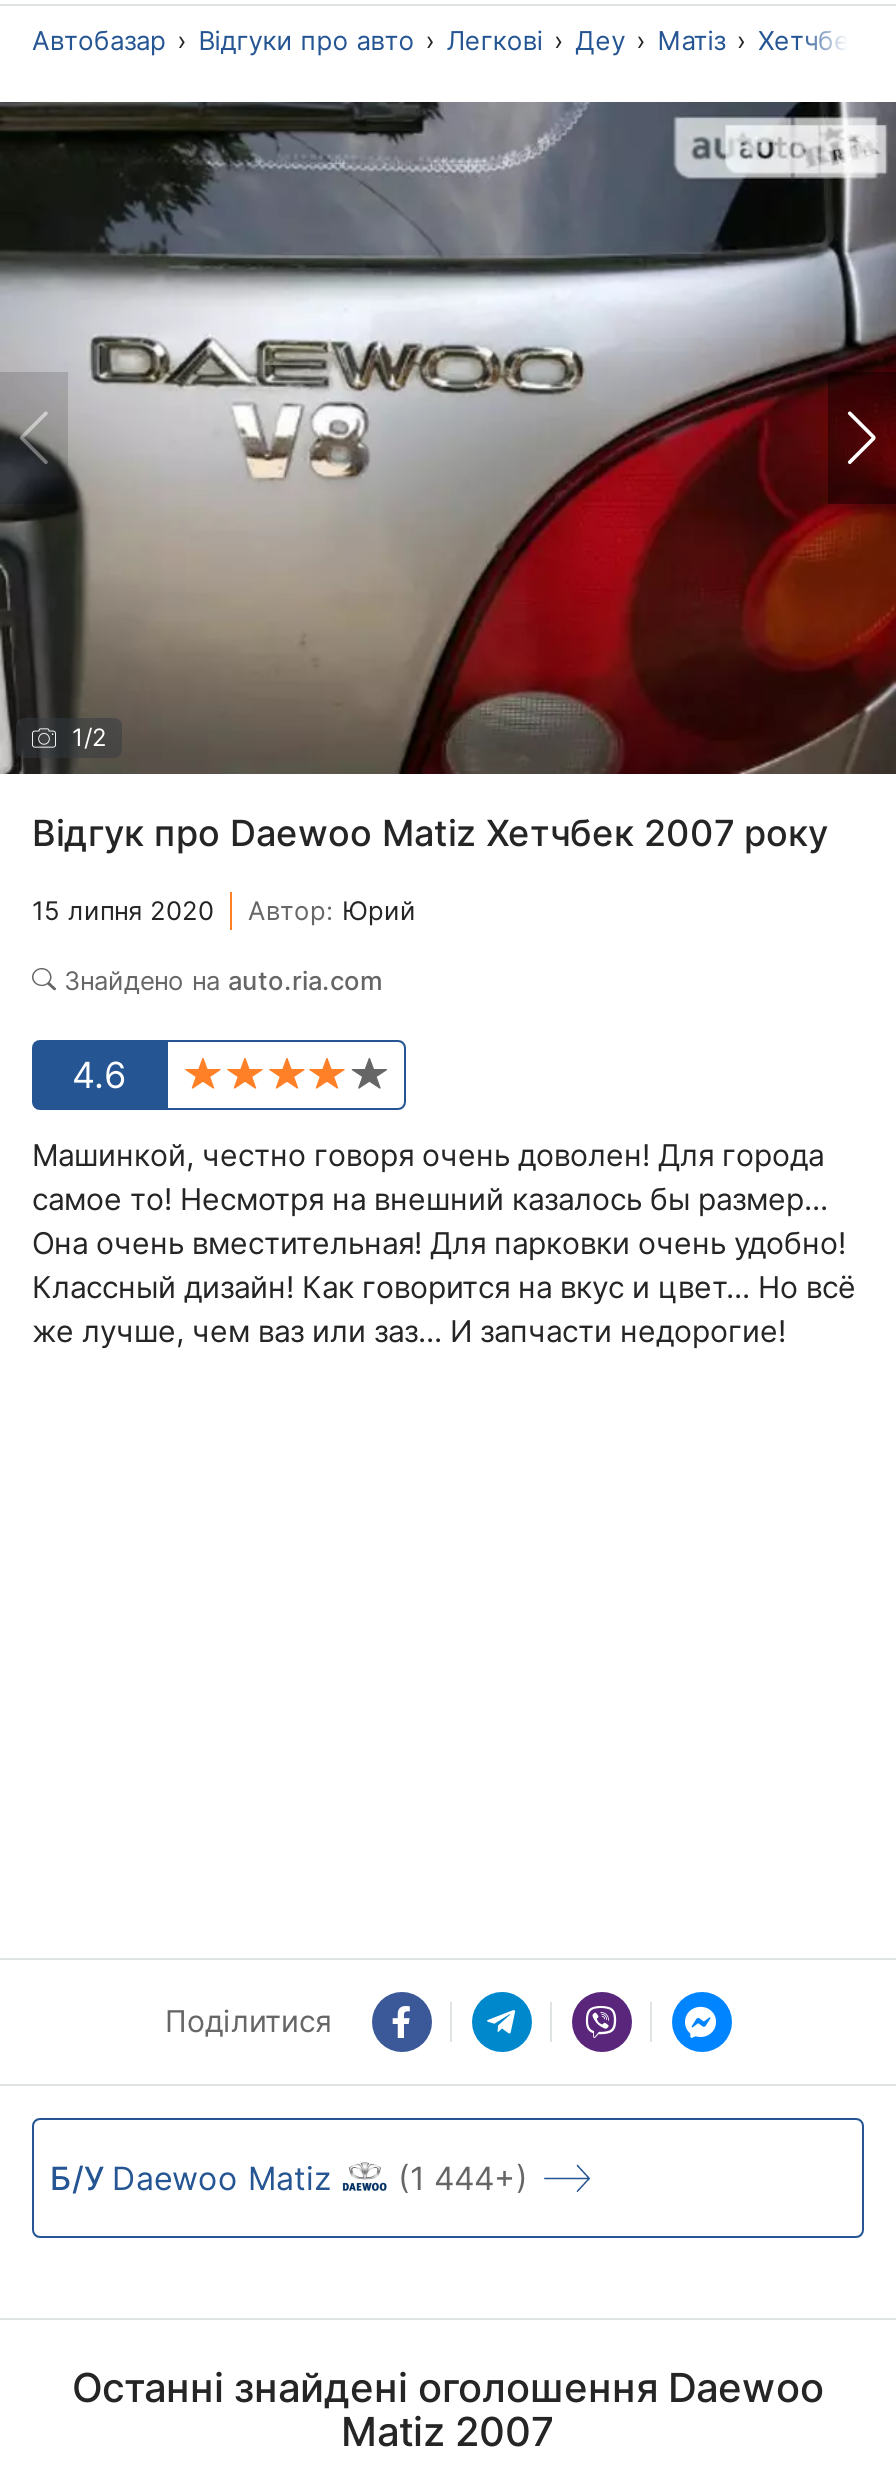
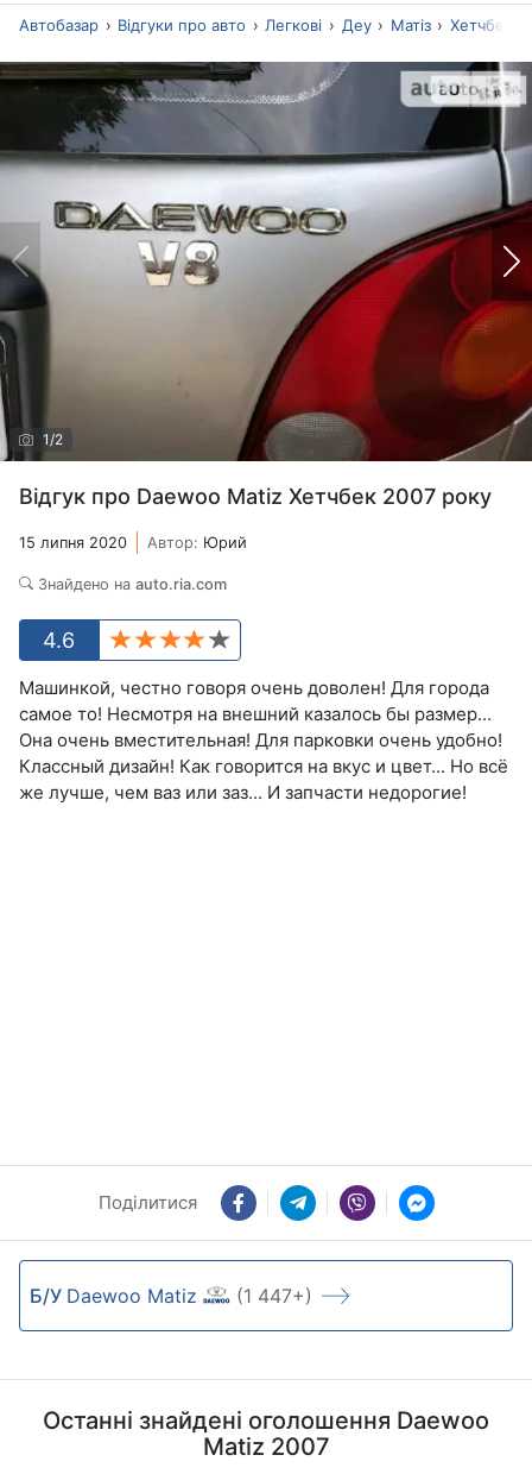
- Б/У Daewoo Matiz (1 444+)
+ Б/У Daewoo Matiz (1 447+)
